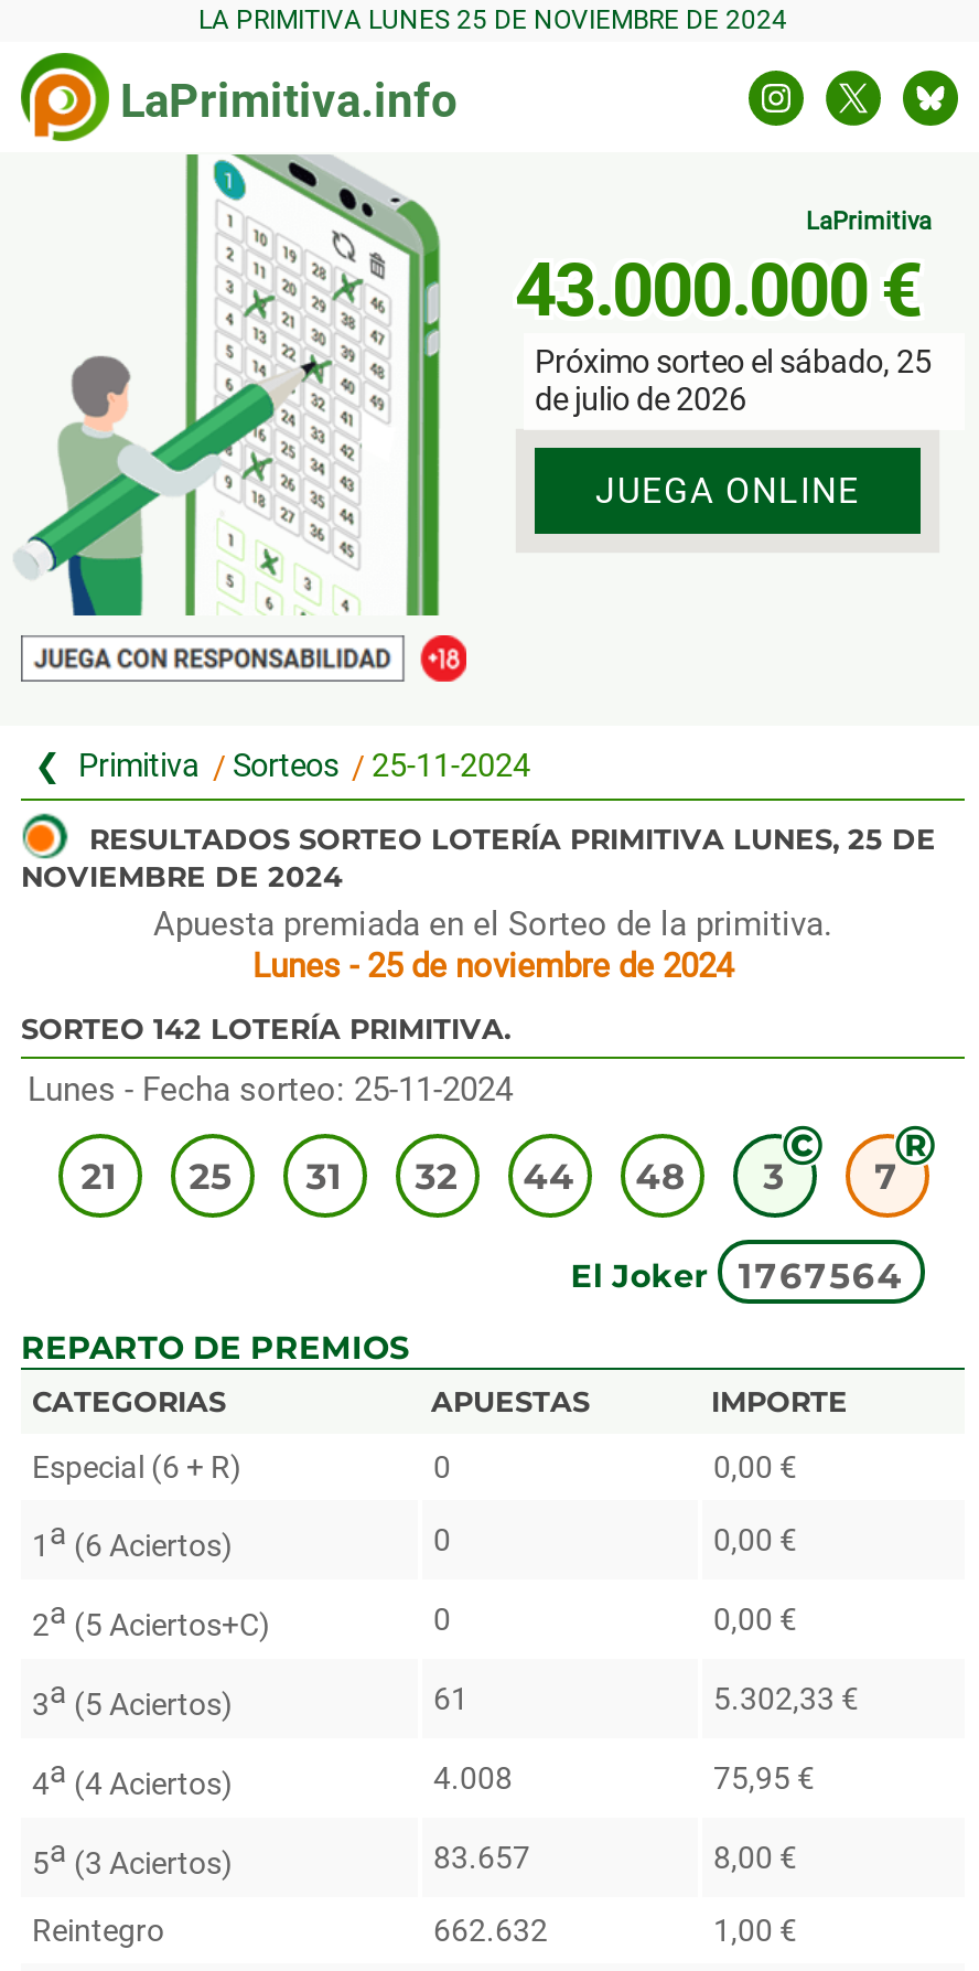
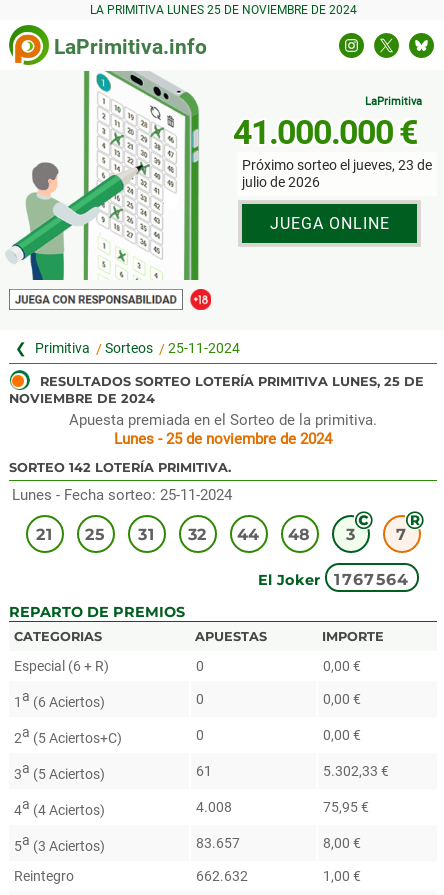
- 43.000.000 €
- Próximo sorteo el sábado, 25
- de julio de 2026
+ 41.000.000 €
+ Próximo sorteo el jueves, 23 de
+ julio de 2026
